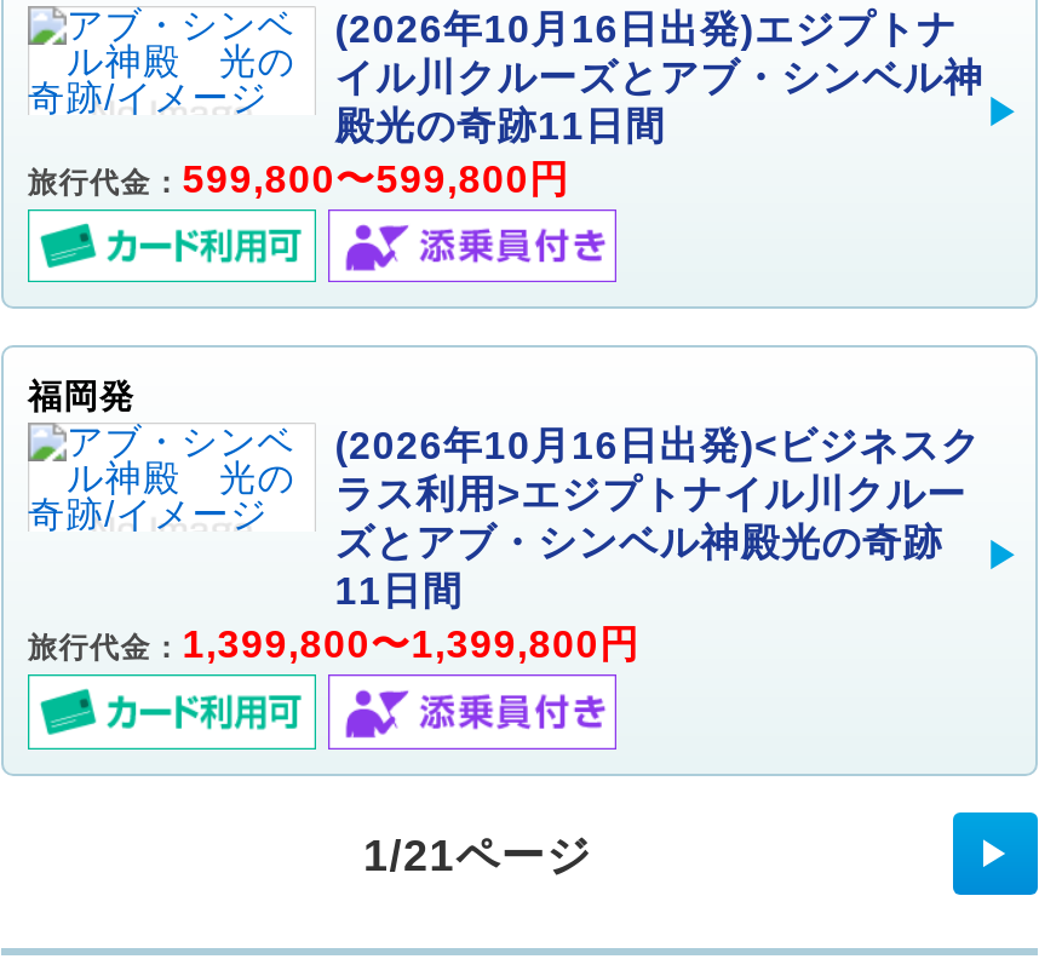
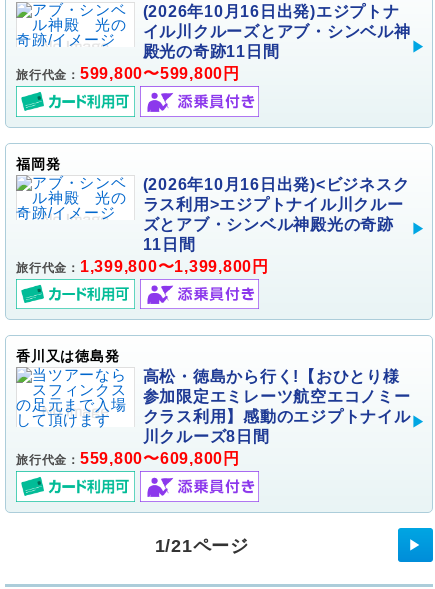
+ [image]
+ 香川又は徳島発
+ 高松・徳島から行く!【おひとり様
+ 参加限定エミレーツ航空エコノミー
+ クラス利用】感動のエジプトナイル
+ 川クルーズ8日間
+ 旅行代金：559,800〜609,800円
